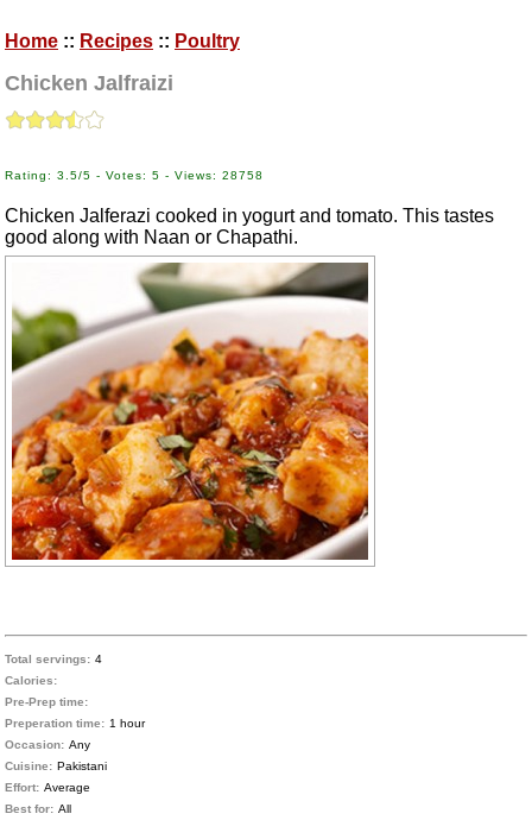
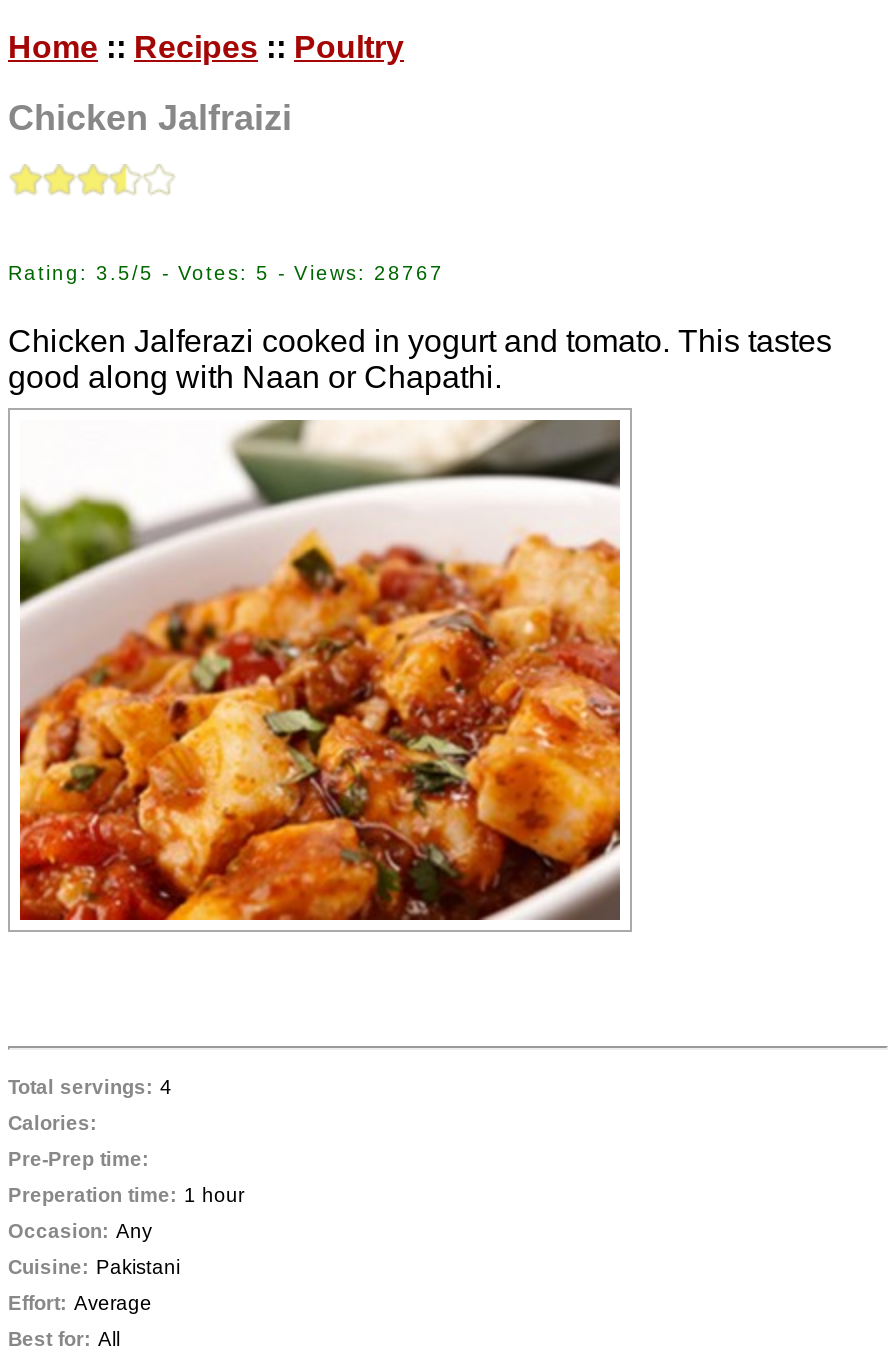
- Rating: 3.5/5 - Votes: 5 - Views: 28758
+ Rating: 3.5/5 - Votes: 5 - Views: 28767
